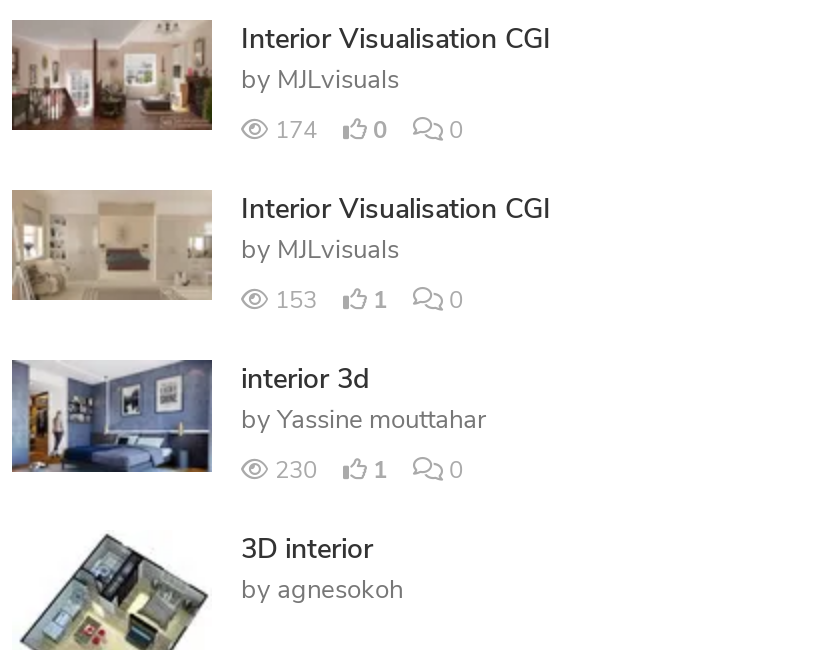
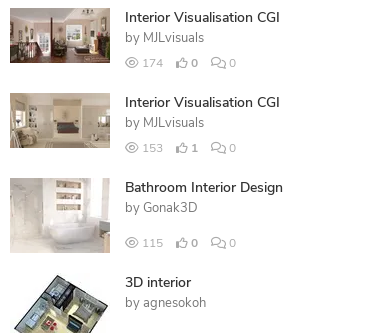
- [image]
- interior 3d
- by Yassine mouttahar
+ [image]
+ Bathroom Interior Design
+ by Gonak3D

- 230
- 1
+ 115
+ 0
